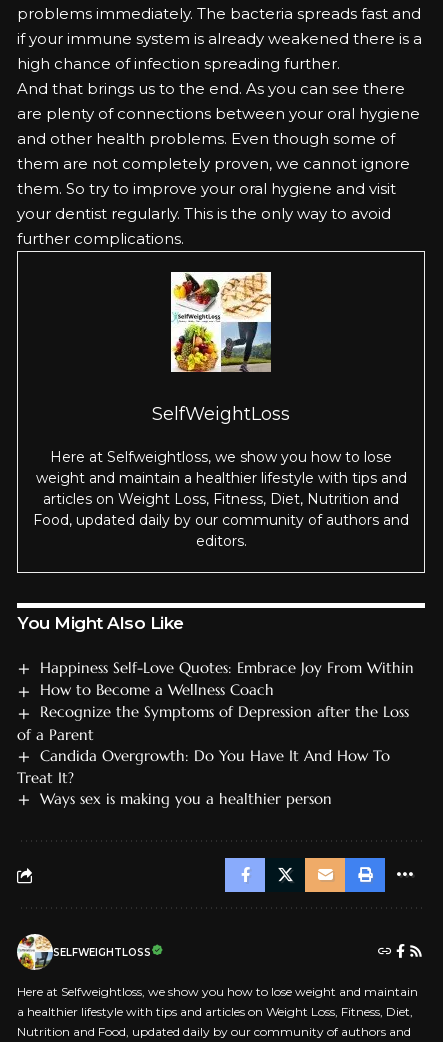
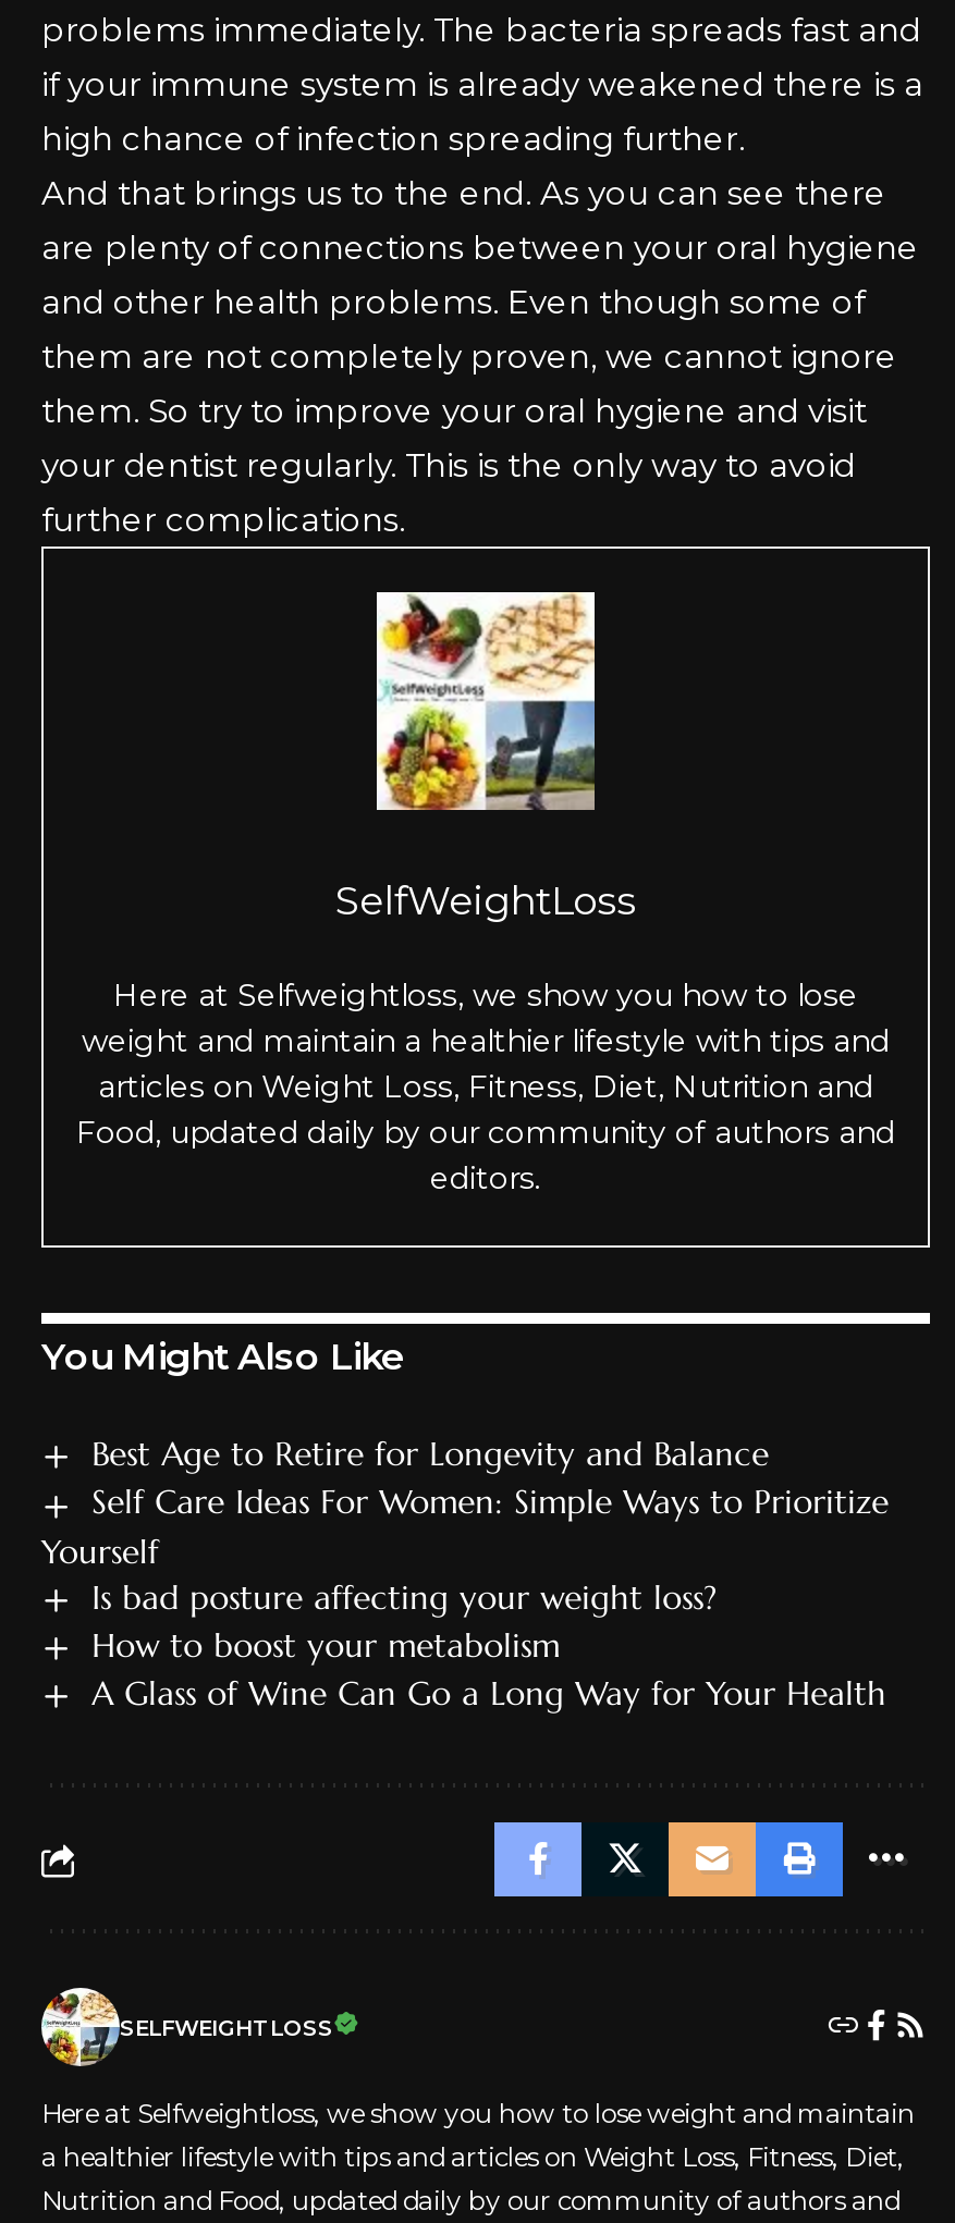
- Happiness Self-Love Quotes: Embrace Joy From Within
- How to Become a Wellness Coach
- Recognize the Symptoms of Depression after the Loss
- of a Parent
- Candida Overgrowth: Do You Have It And How To
- Treat It?
- Ways sex is making you a healthier person
+ Best Age to Retire for Longevity and Balance
+ Self Care Ideas For Women: Simple Ways to Prioritize
+ Yourself
+ Is bad posture affecting your weight loss?
+ How to boost your metabolism
+ A Glass of Wine Can Go a Long Way for Your Health
